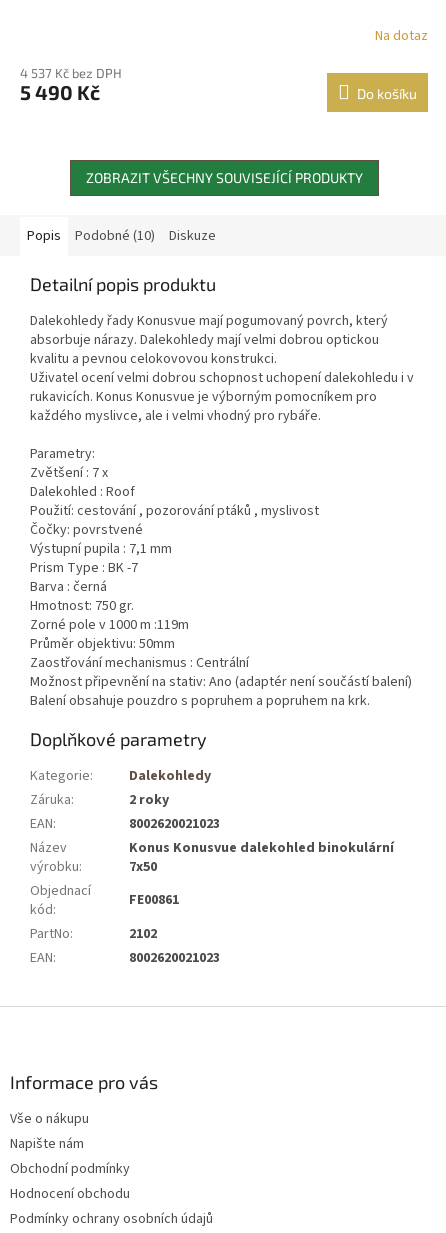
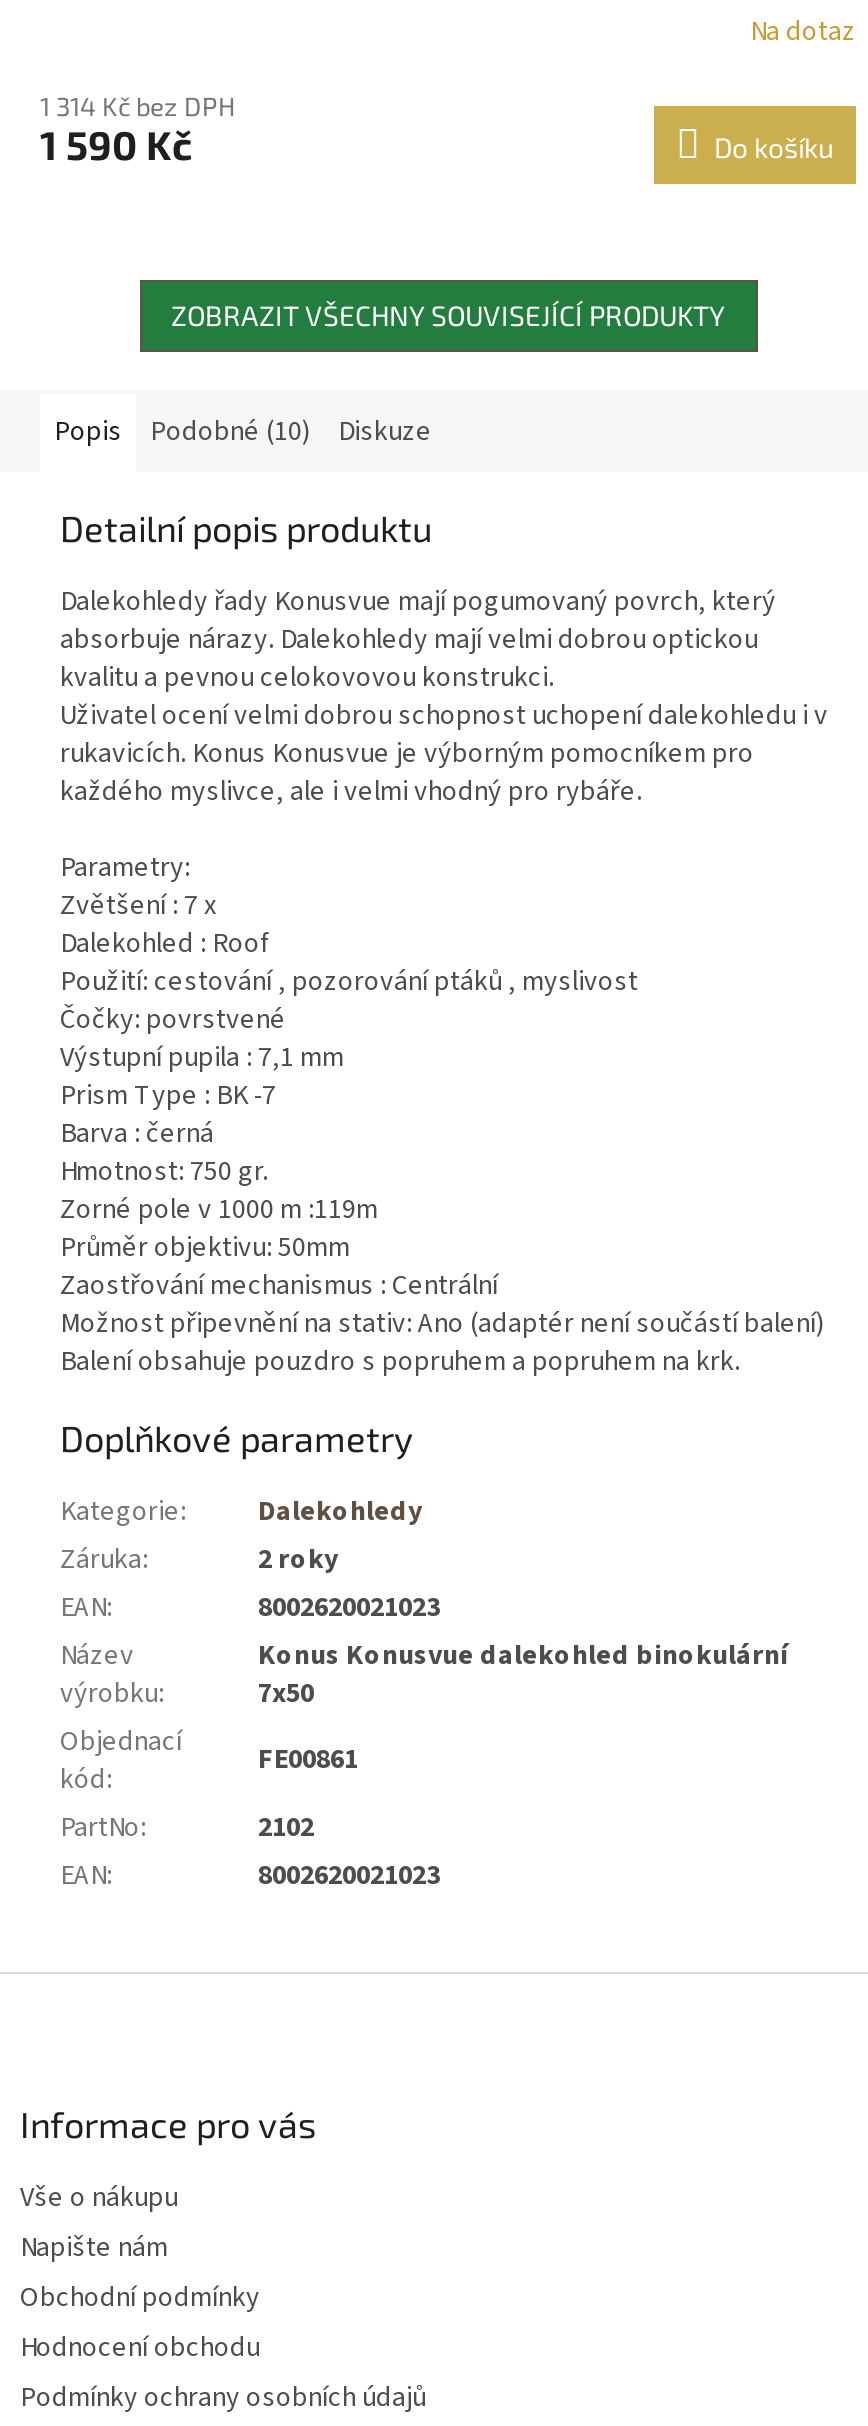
- 4 537 Kč bez DPH
+ 1 314 Kč bez DPH

- 5 490 Kč
+ 1 590 Kč
